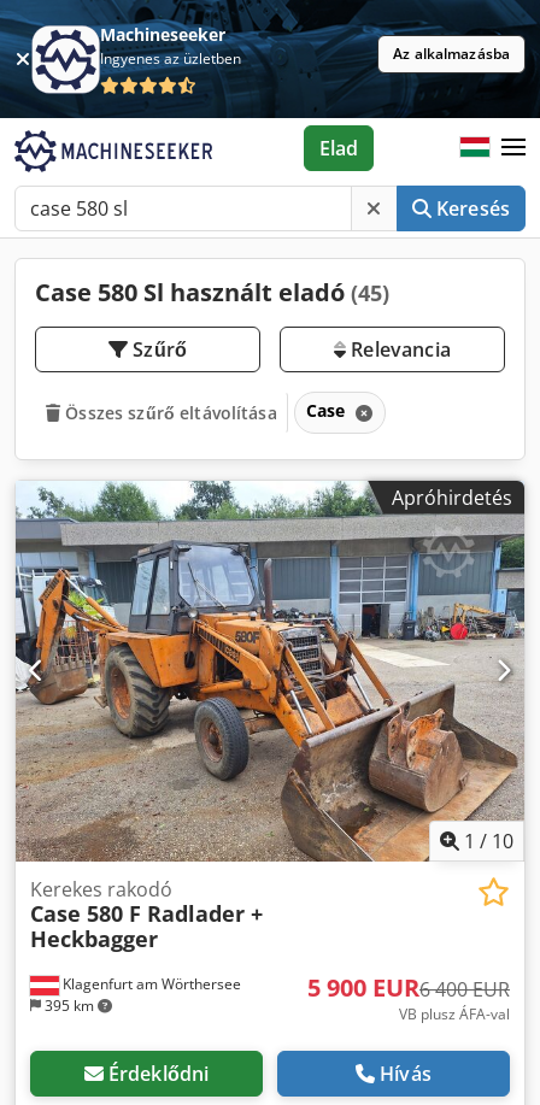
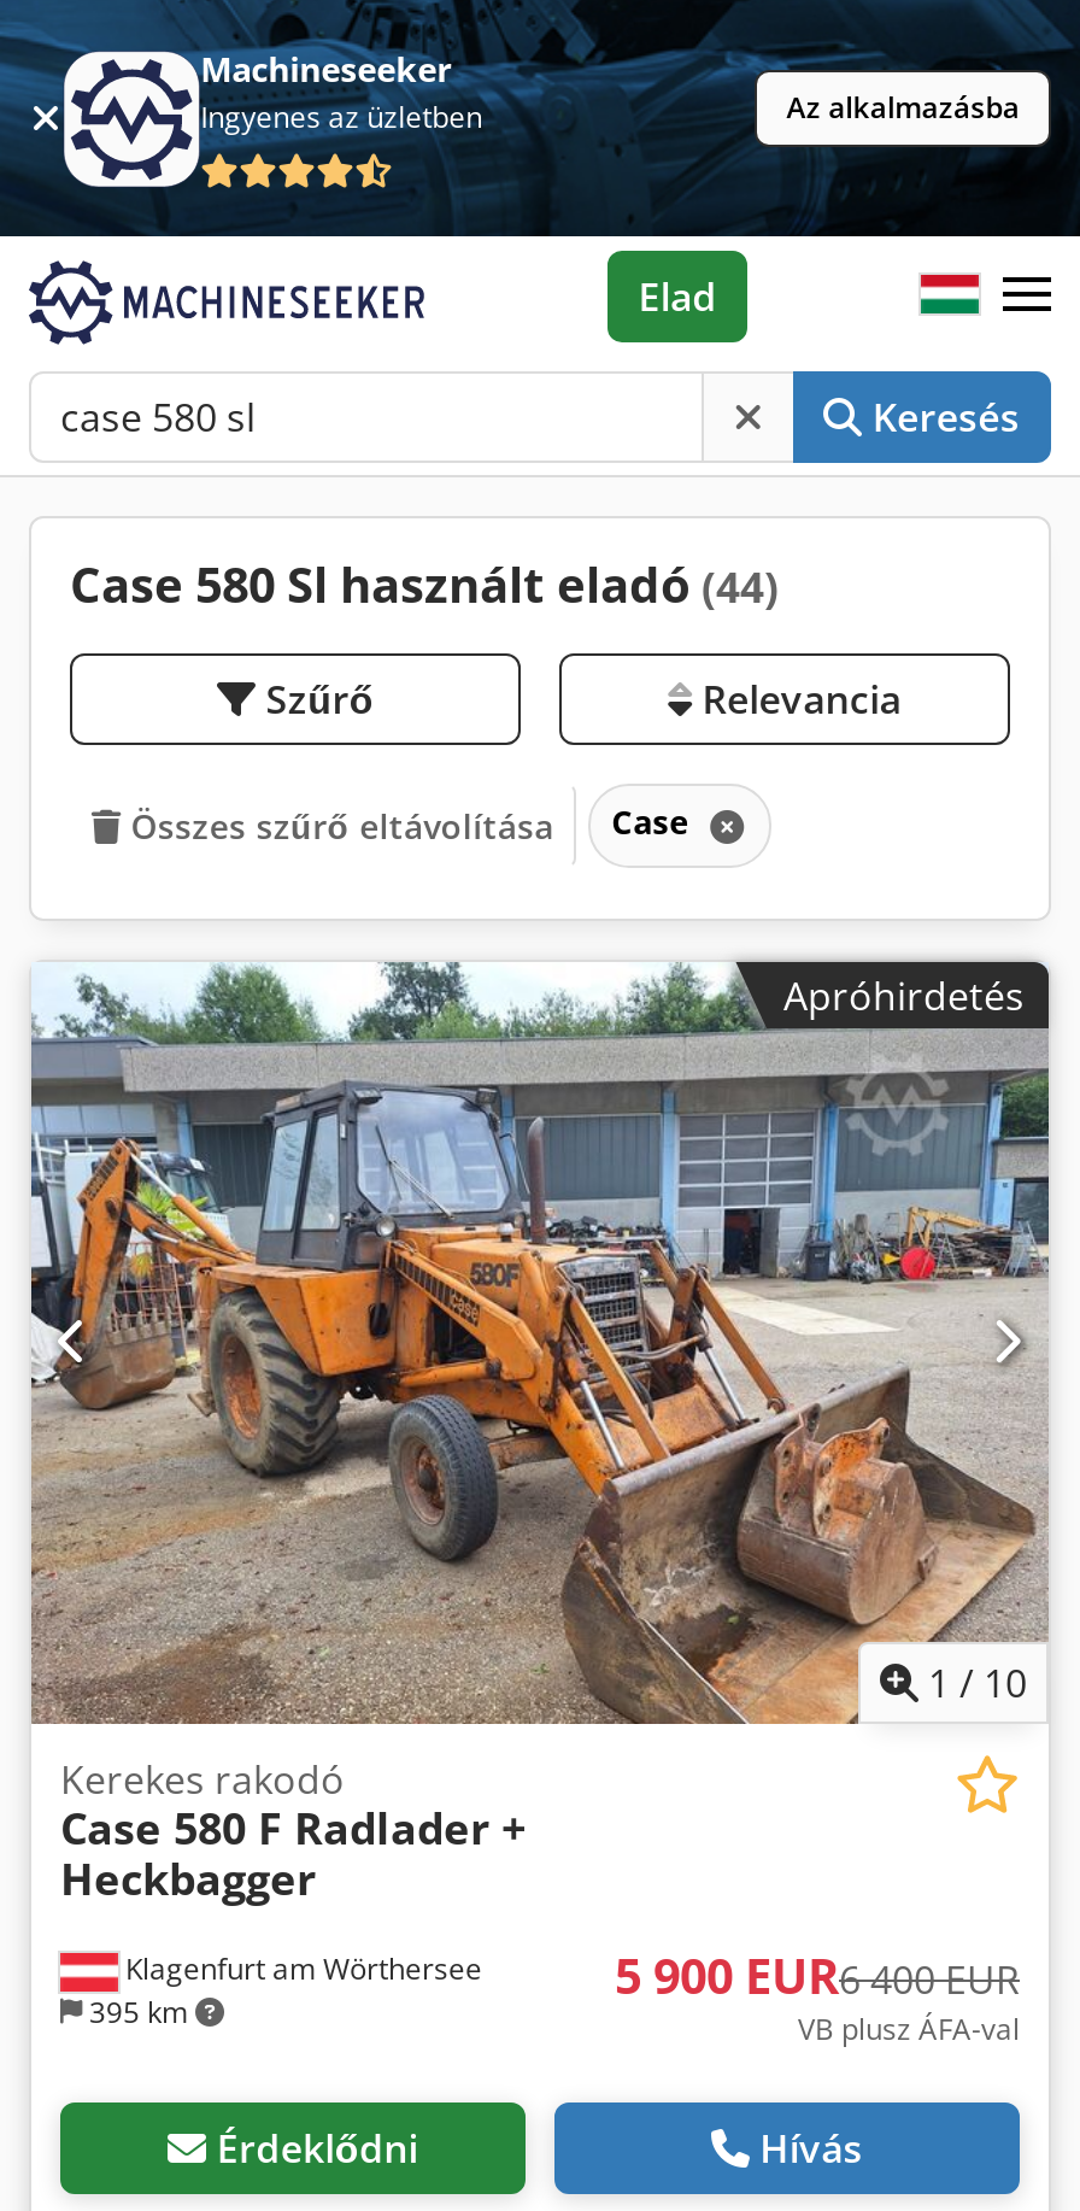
- Case 580 Sl használt eladó (45)
+ Case 580 Sl használt eladó (44)
